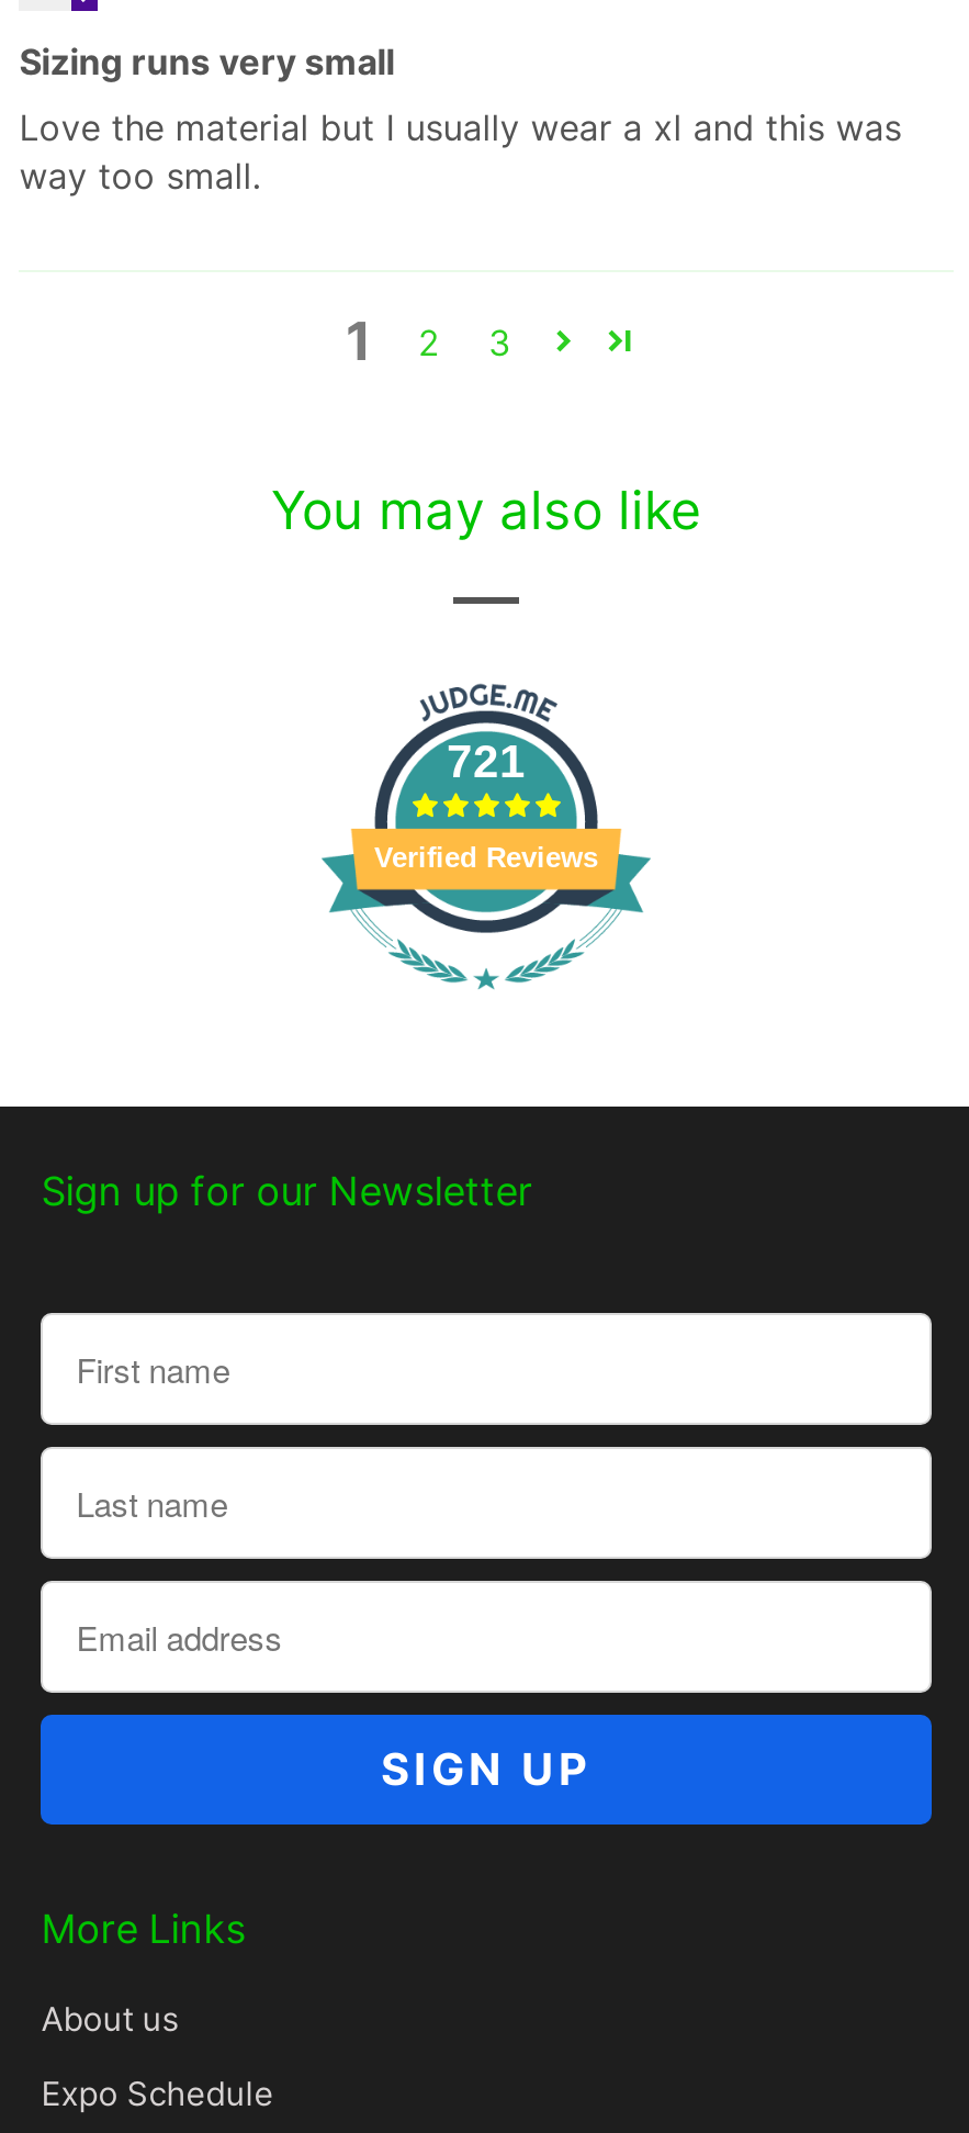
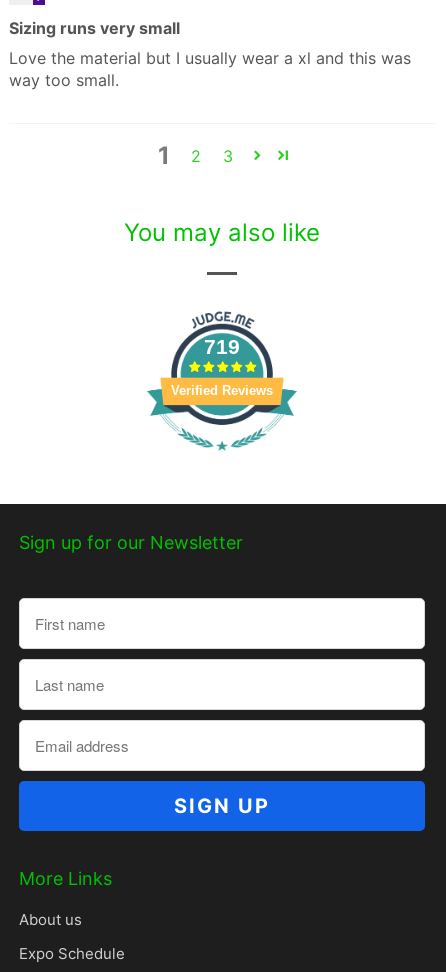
- 721
+ 719
